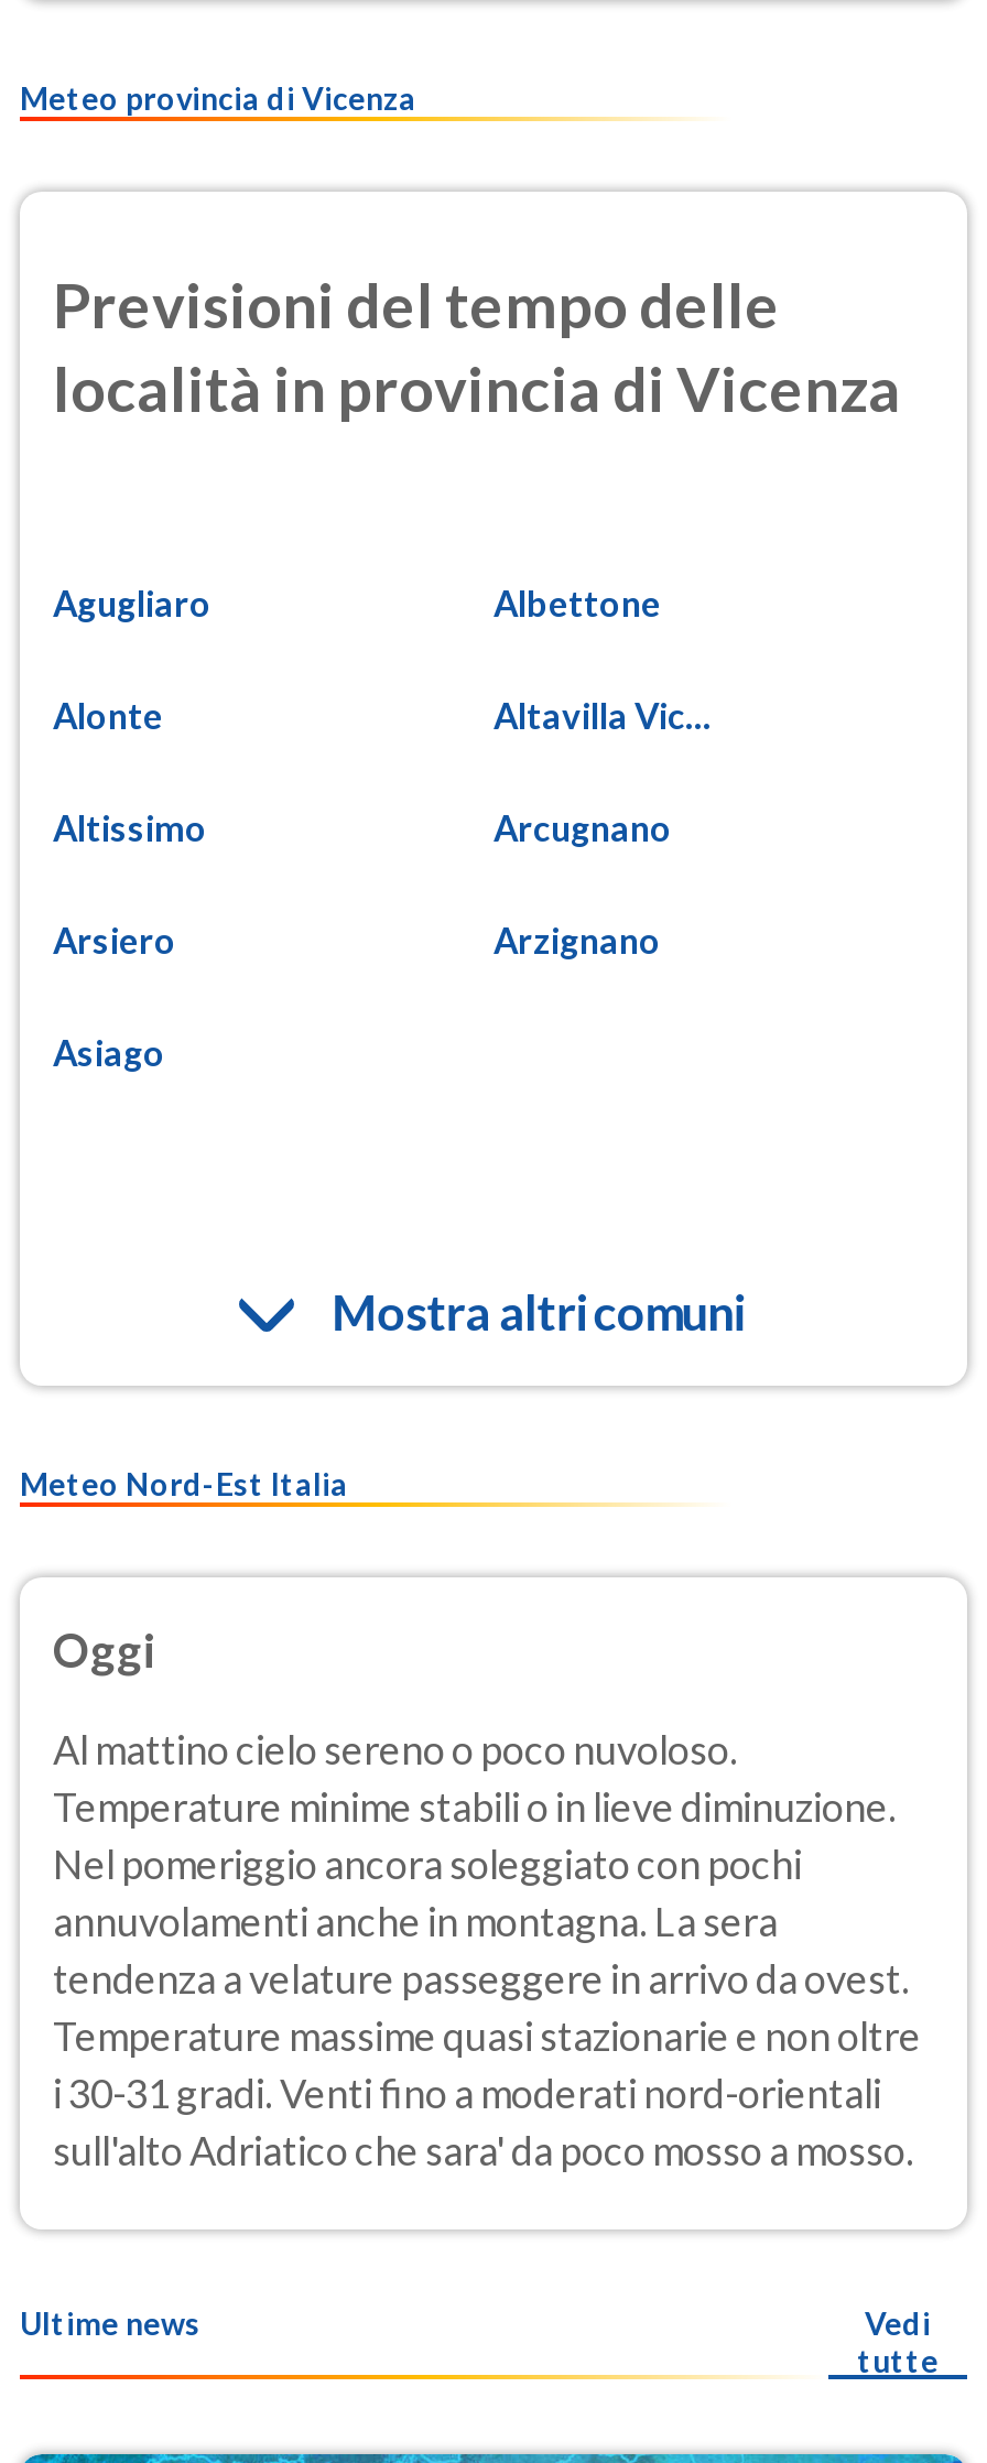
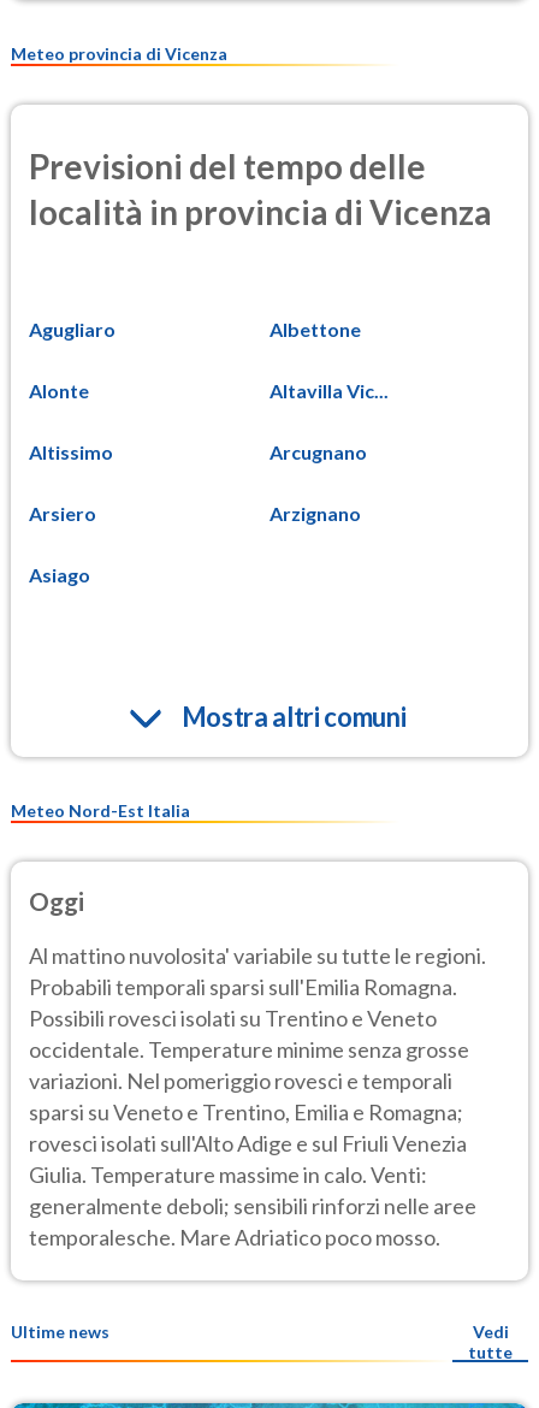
- Al mattino cielo sereno o poco nuvoloso.
- Temperature minime stabili o in lieve diminuzione.
- Nel pomeriggio ancora soleggiato con pochi
- annuvolamenti anche in montagna. La sera
- tendenza a velature passeggere in arrivo da ovest.
- Temperature massime quasi stazionarie e non oltre
- i 30-31 gradi. Venti fino a moderati nord-orientali
- sull'alto Adriatico che sara' da poco mosso a mosso.
+ Al mattino nuvolosita' variabile su tutte le regioni.
+ Probabili temporali sparsi sull'Emilia Romagna.
+ Possibili rovesci isolati su Trentino e Veneto
+ occidentale. Temperature minime senza grosse
+ variazioni. Nel pomeriggio rovesci e temporali
+ sparsi su Veneto e Trentino, Emilia e Romagna;
+ rovesci isolati sull'Alto Adige e sul Friuli Venezia
+ Giulia. Temperature massime in calo. Venti:
+ generalmente deboli; sensibili rinforzi nelle aree
+ temporalesche. Mare Adriatico poco mosso.
